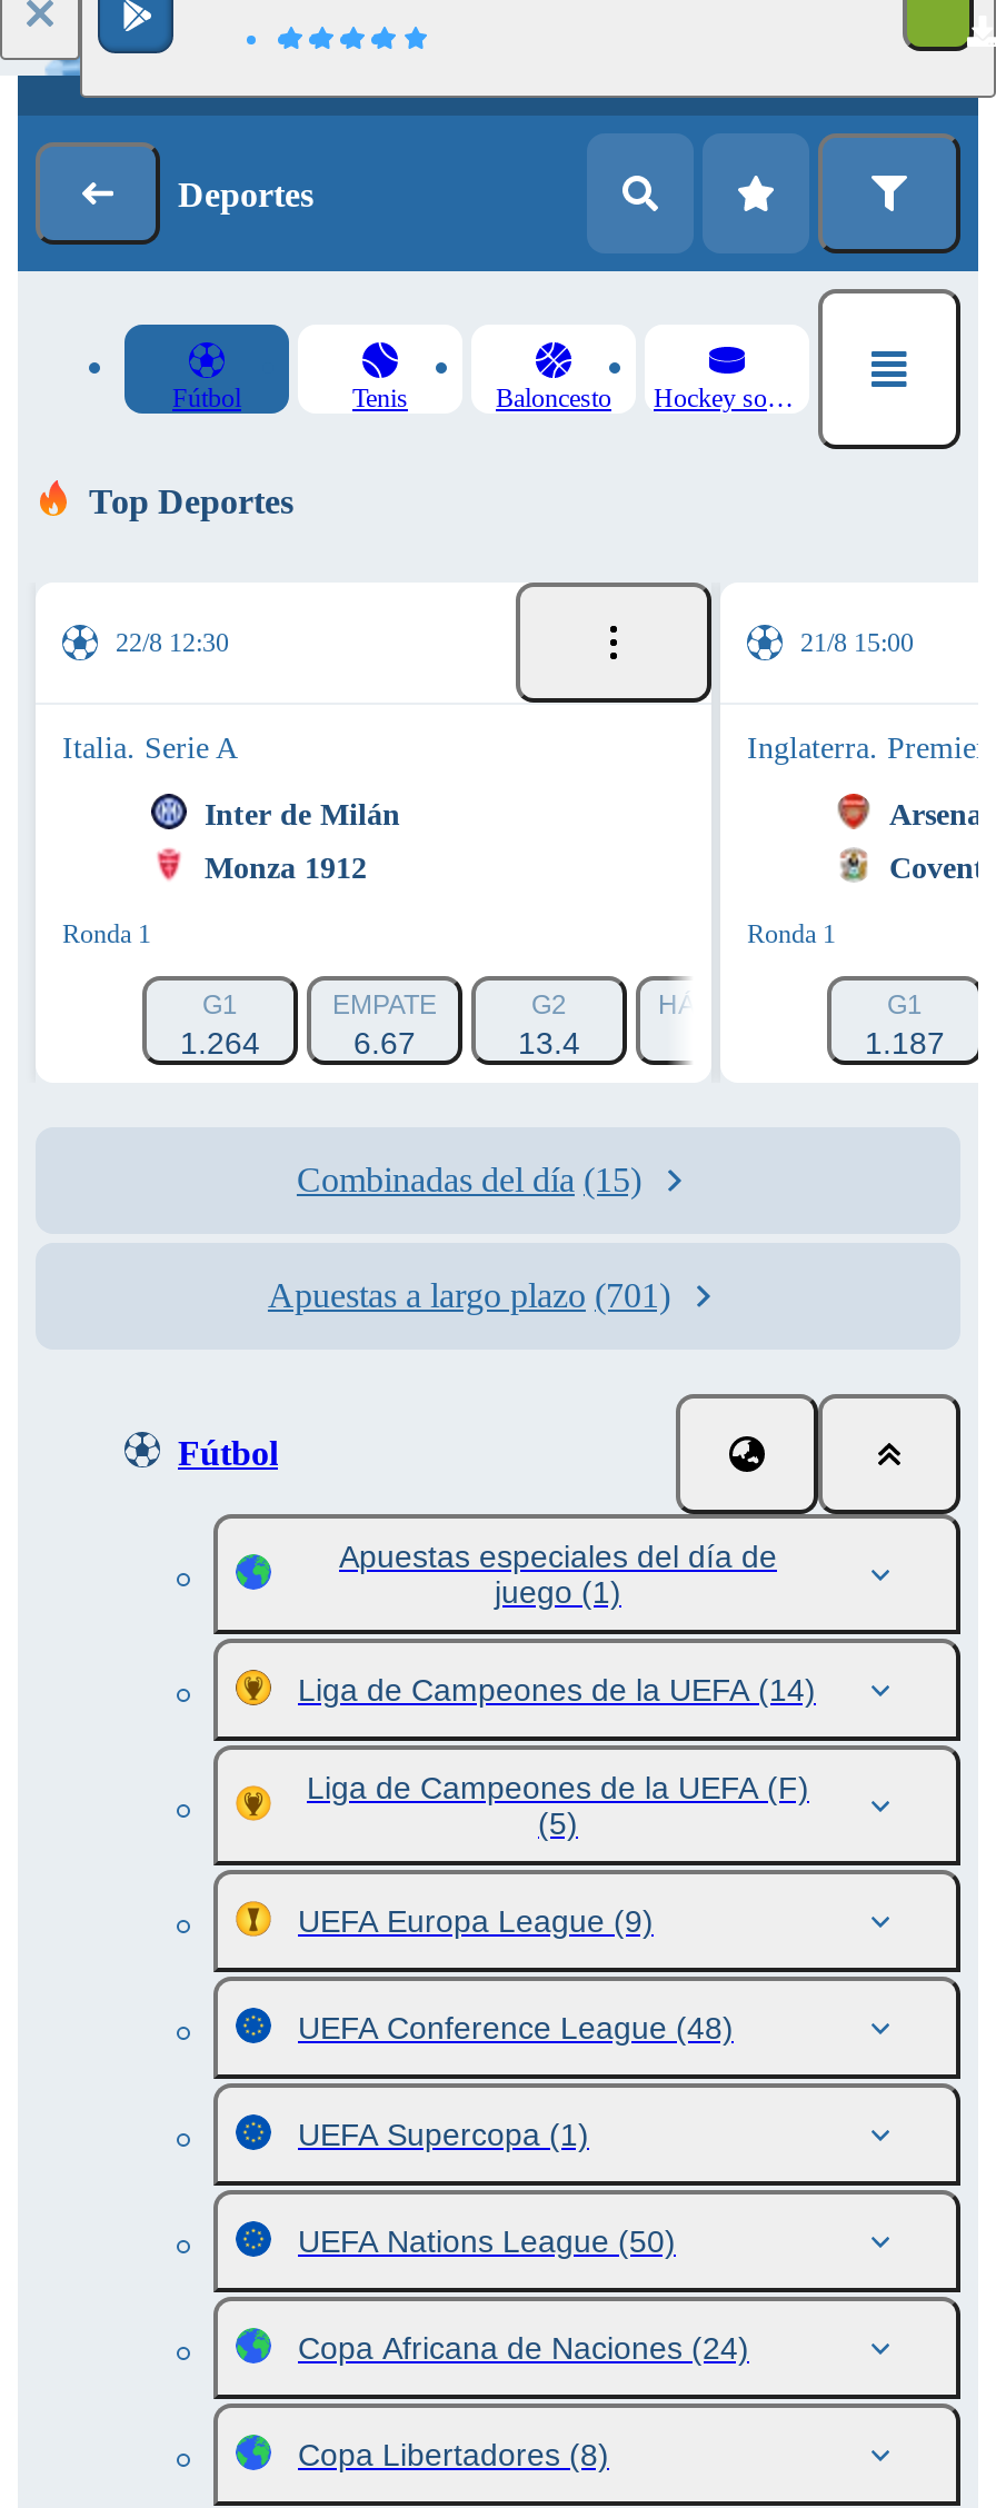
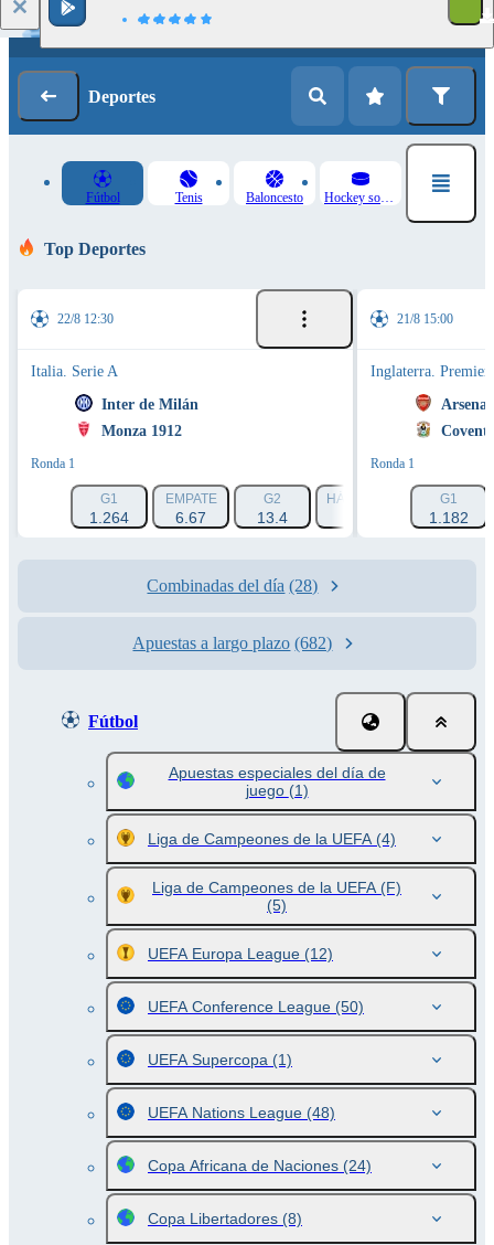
- 1.187
+ 1.182

- Combinadas del día (15)
+ Combinadas del día (28)

- Apuestas a largo plazo (701)
+ Apuestas a largo plazo (682)

- Liga de Campeones de la UEFA (14)
+ Liga de Campeones de la UEFA (4)

- UEFA Europa League (9)
+ UEFA Europa League (12)

- UEFA Conference League (48)
+ UEFA Conference League (50)

- UEFA Nations League (50)
+ UEFA Nations League (48)
